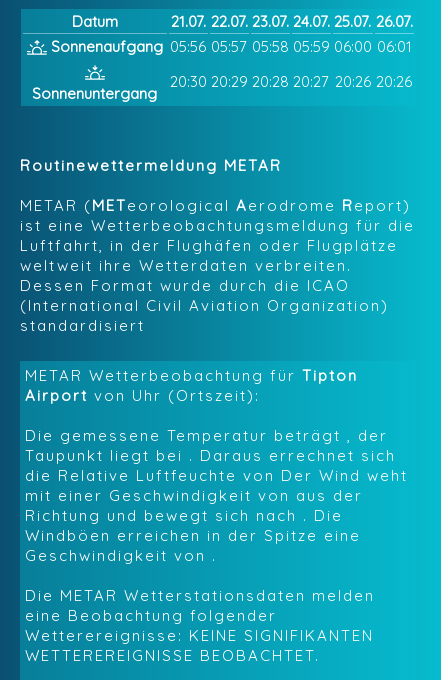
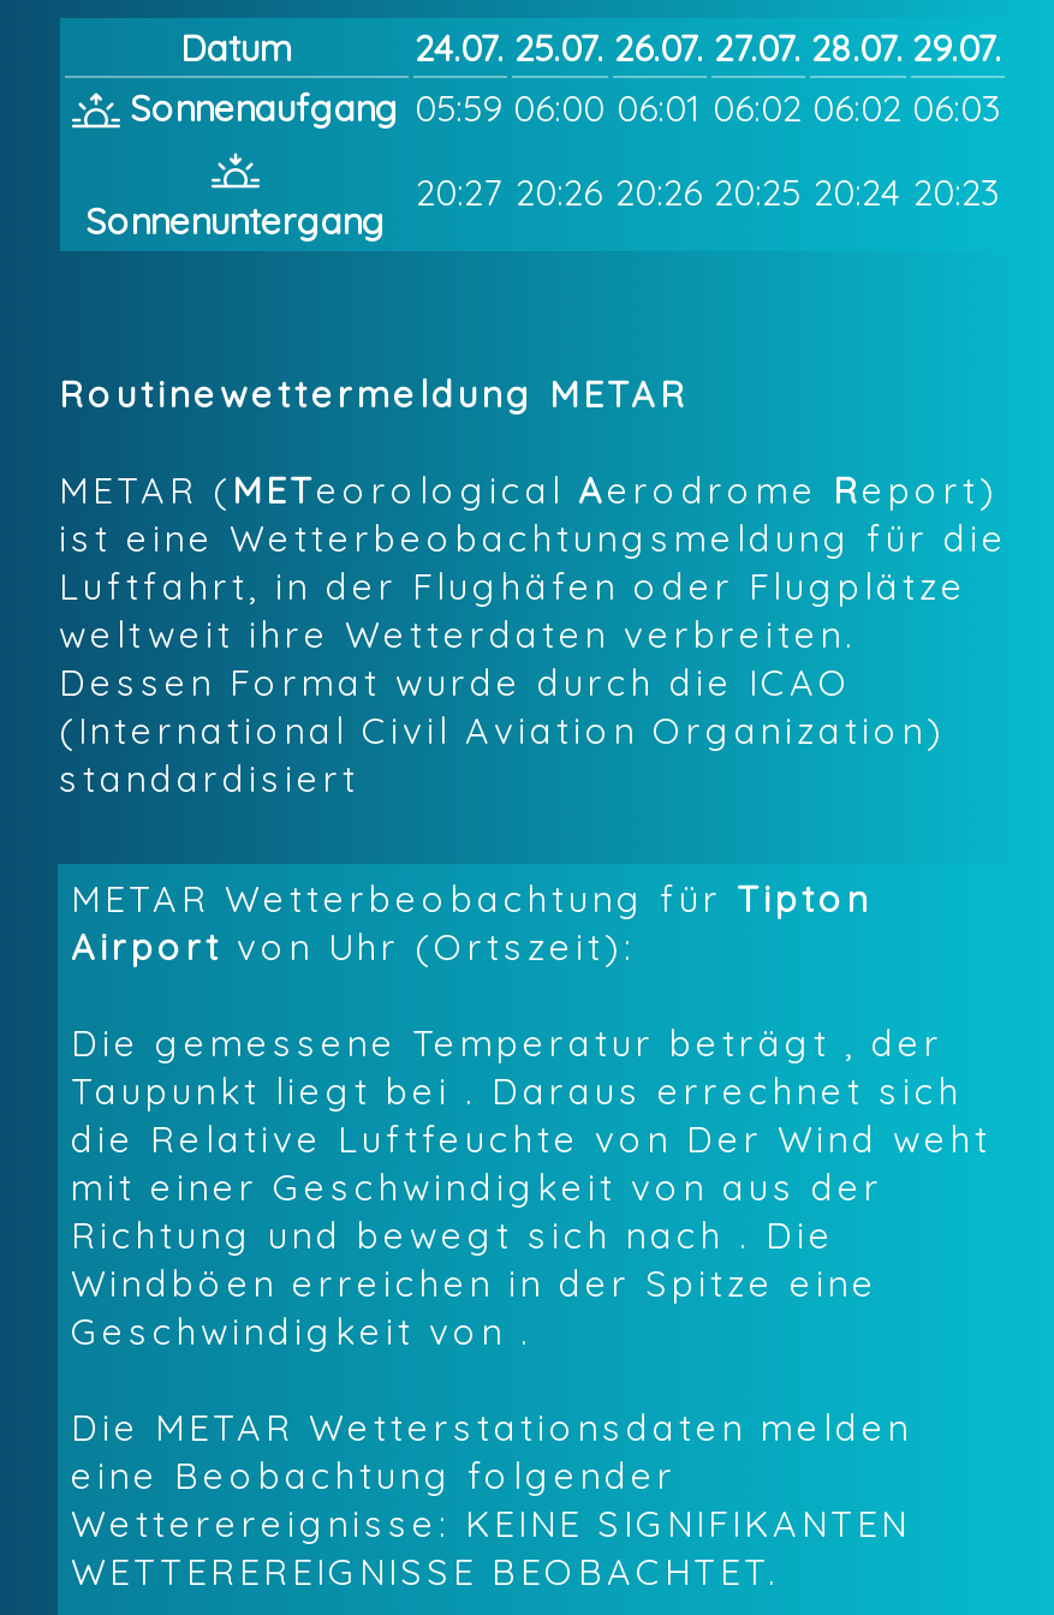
- 21.07. 22.07. 23.07. 24.07. 25.07. 26.07.
+ 24.07. 25.07. 26.07. 27.07. 28.07. 29.07.

- Sonnenaufgang 05:56 05:57 05:58 05:59 06:00 06:01
+ Sonnenaufgang 05:59 06:00 06:01 06:02 06:02 06:03

- 20:30 20:29 20:28 20:27 20:26 20:26
+ 20:27 20:26 20:26 20:25 20:24 20:23
